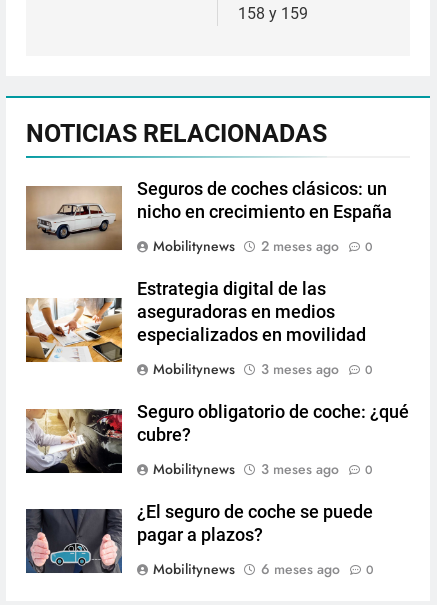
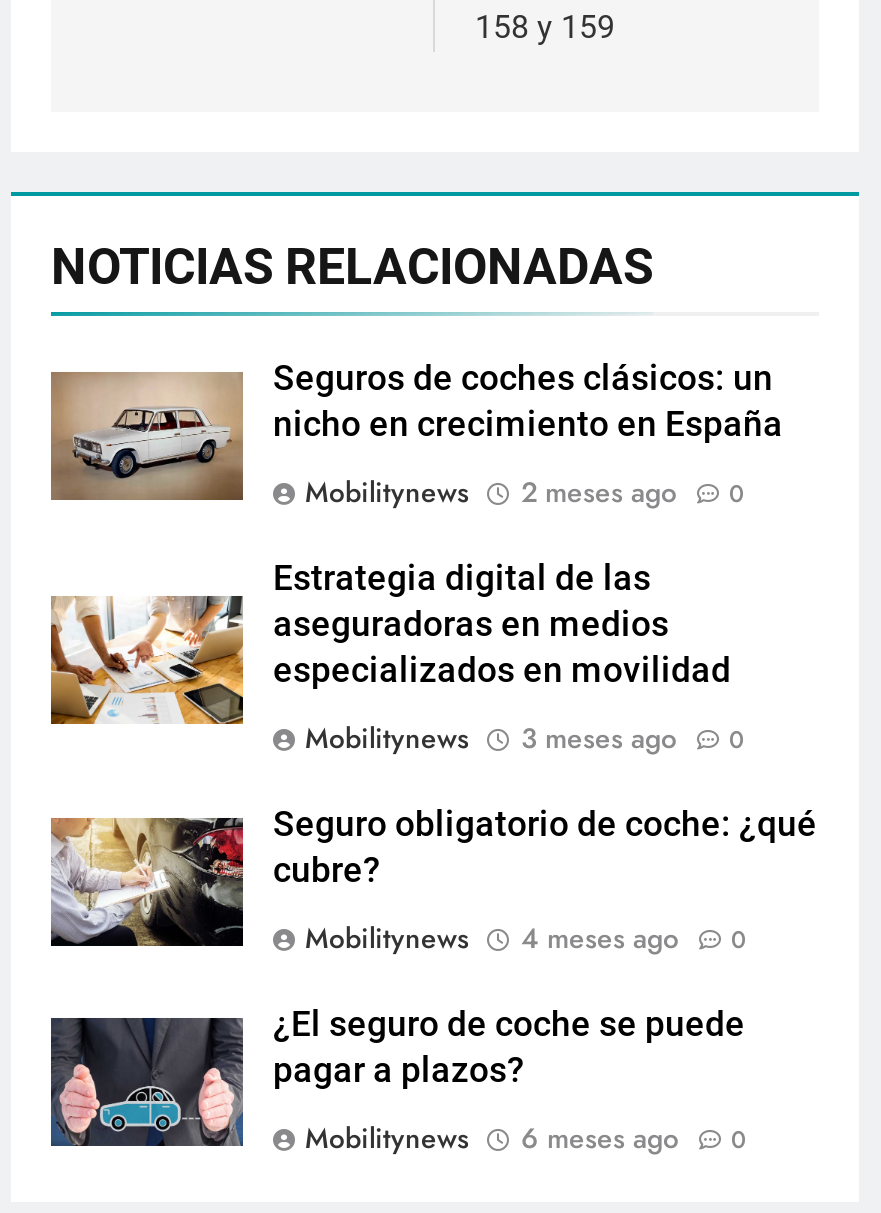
- Mobilitynews 3 meses ago 0
+ Mobilitynews 4 meses ago 0
